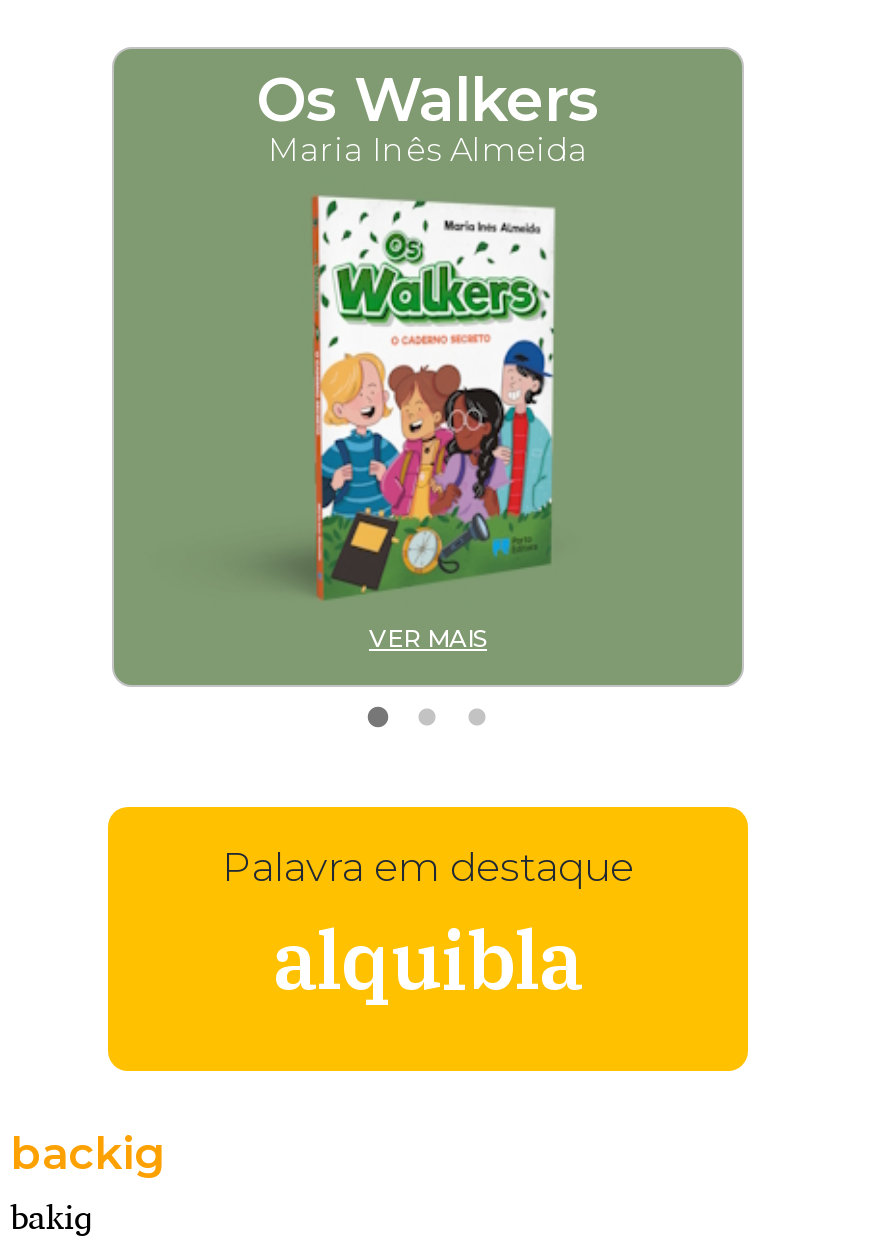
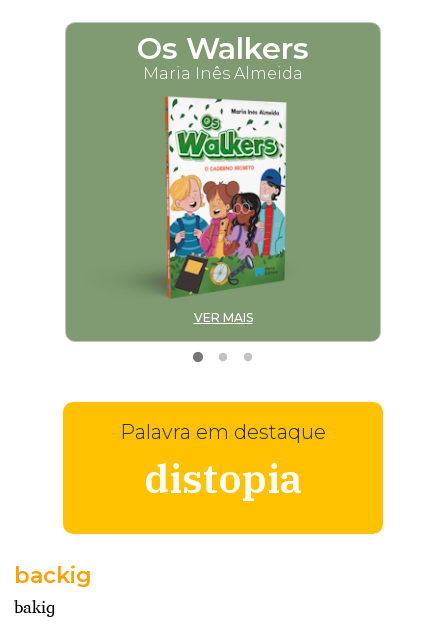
- alquibla
+ distopia
